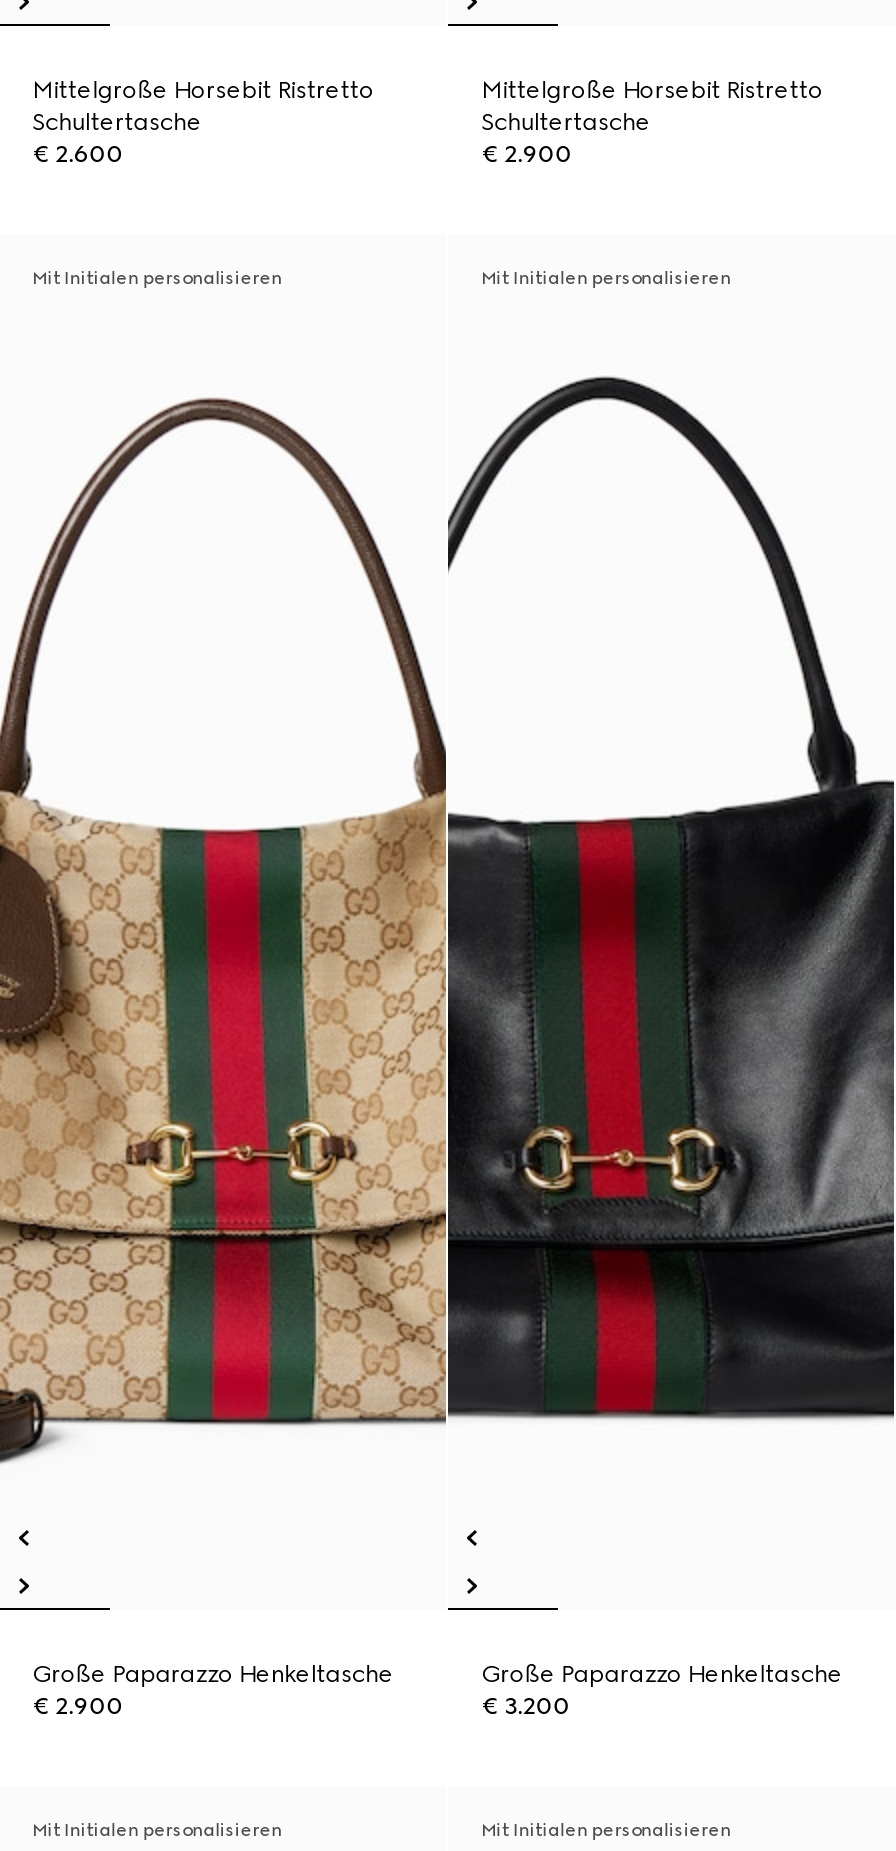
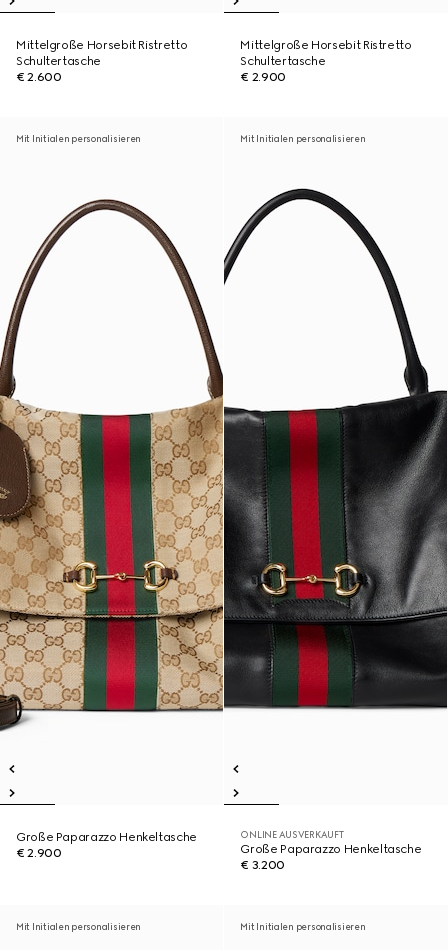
+ ONLINE AUSVERKAUFT
